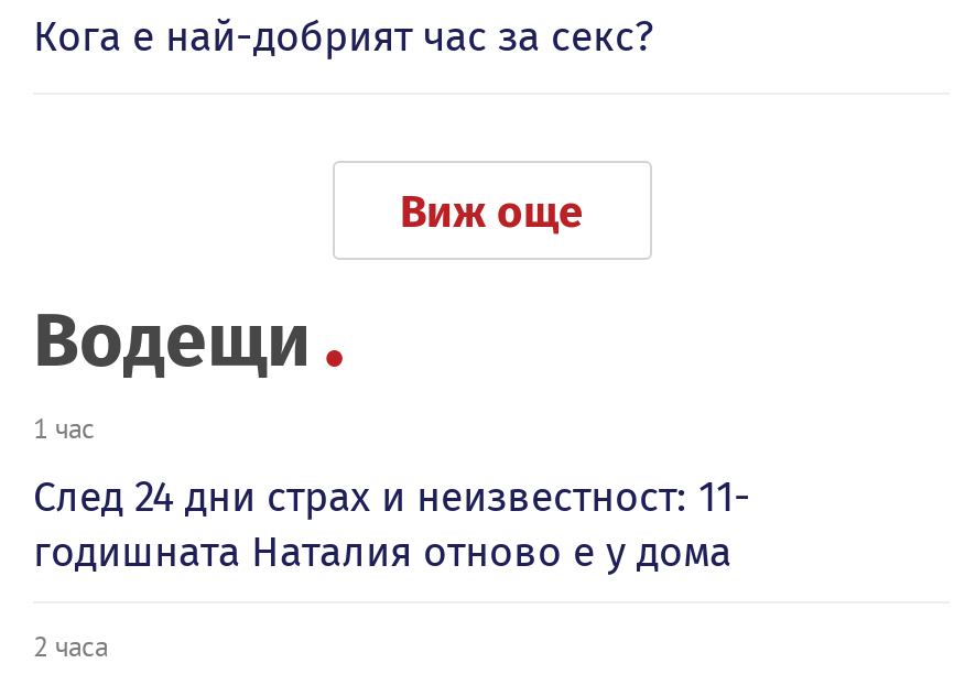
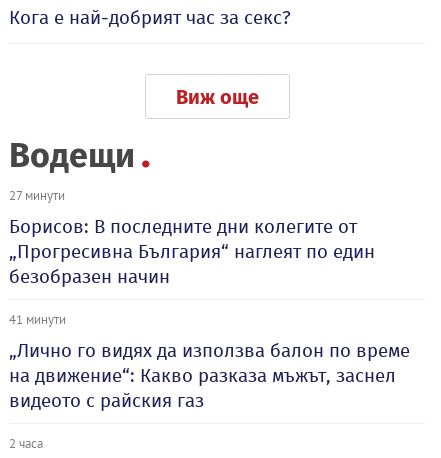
- 1 час
- След 24 дни страх и неизвестност: 11-
- годишната Наталия отново е у дома
+ 27 минути
+ Борисов: В последните дни колегите от
+ „Прогресивна България“ наглеят по един
+ безобразен начин
+ 41 минути
+ „Лично го видях да използва балон по време
+ на движение“: Какво разказа мъжът, заснел
+ видеото с райския газ
